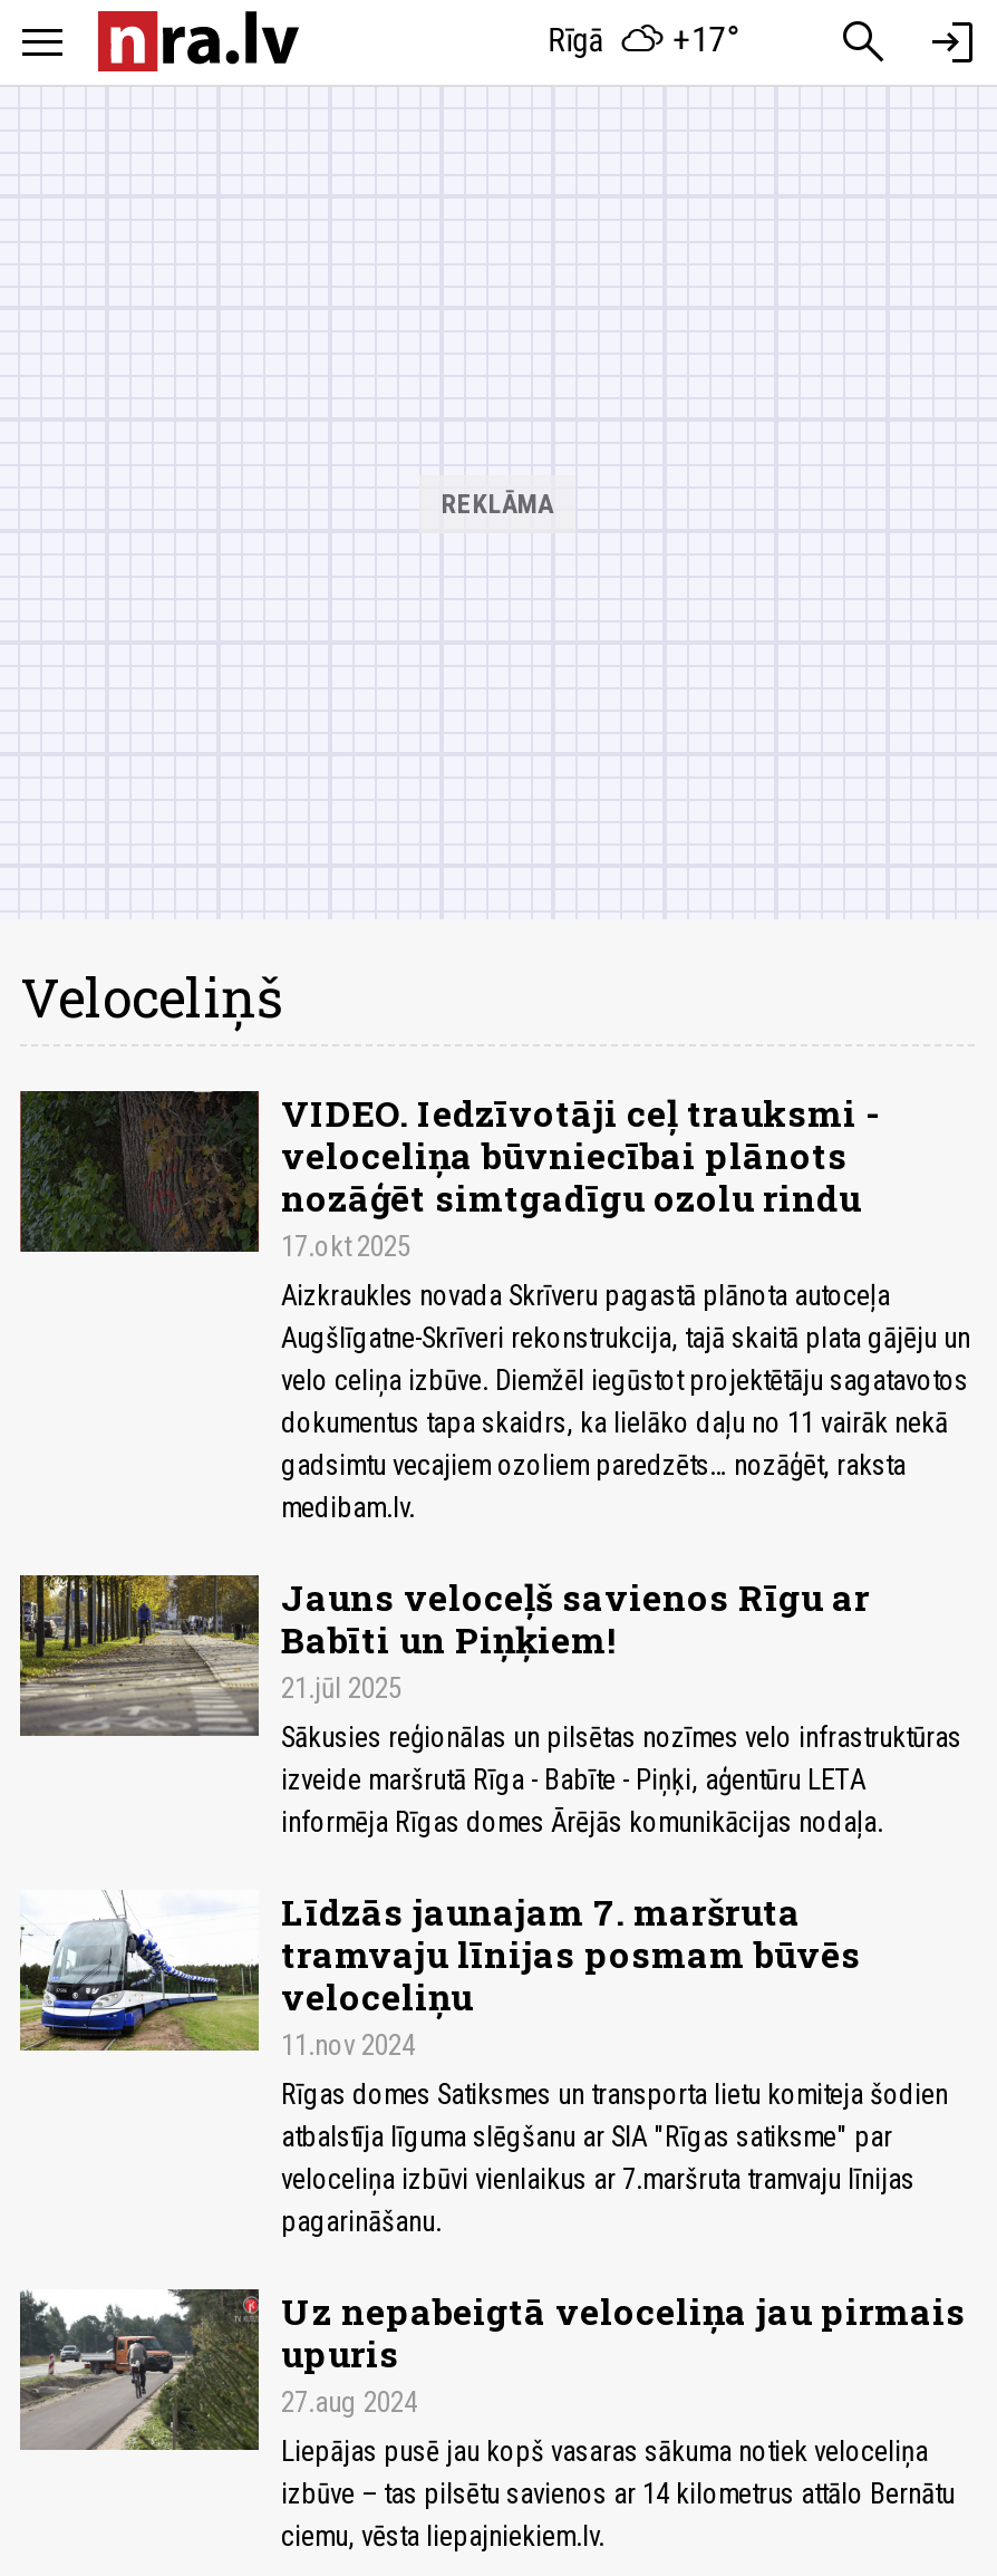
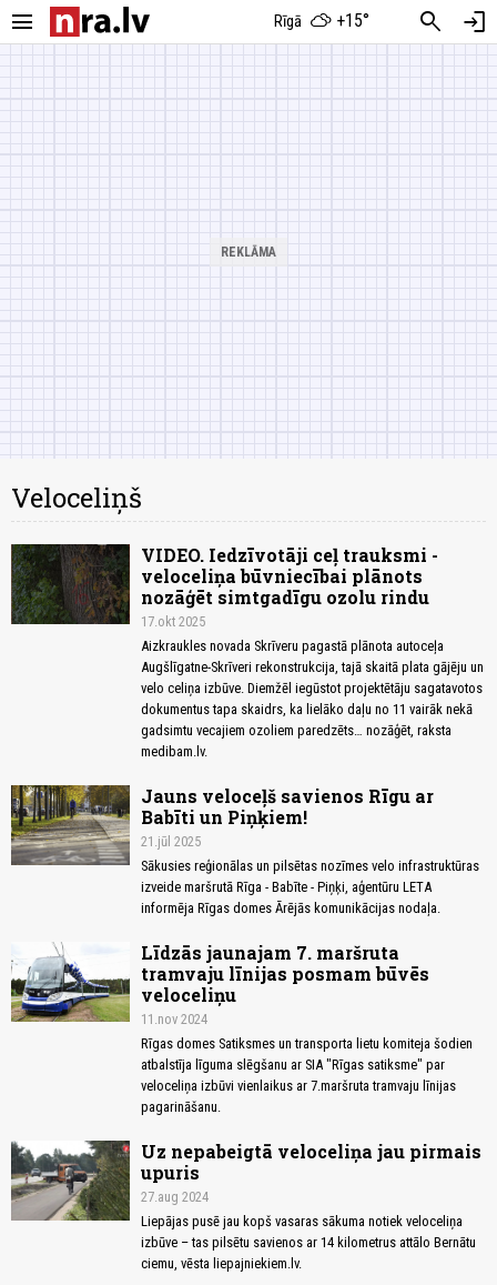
- Rīgā +17°
+ Rīgā +15°
